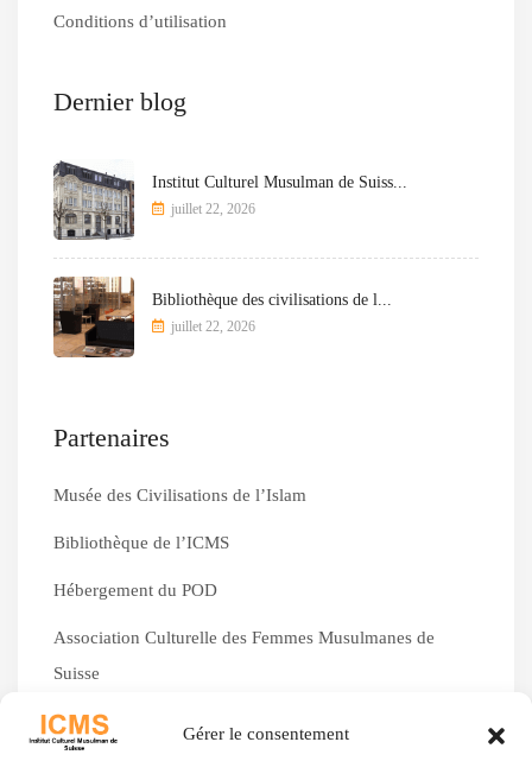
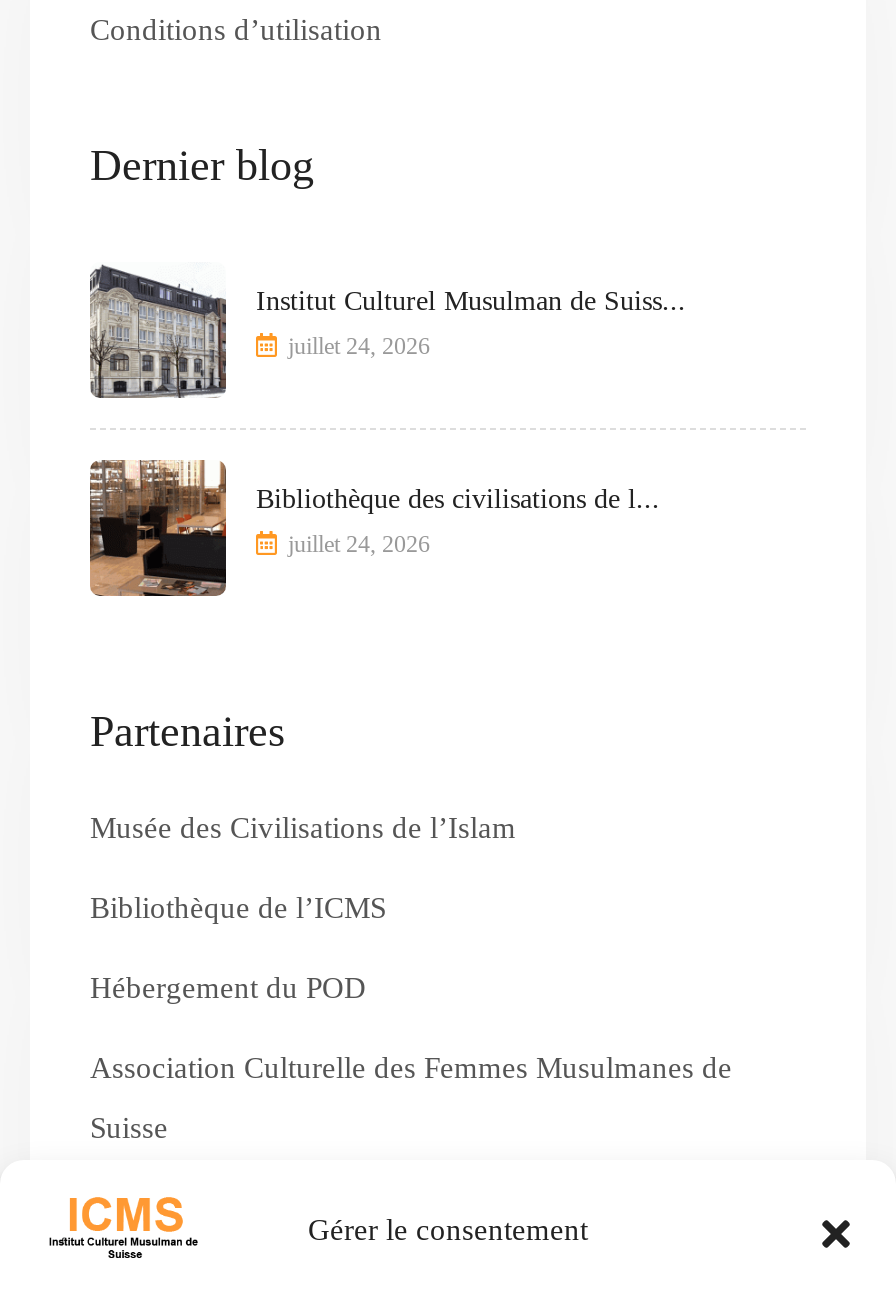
- juillet 22, 2026
+ juillet 24, 2026

- juillet 22, 2026
+ juillet 24, 2026
